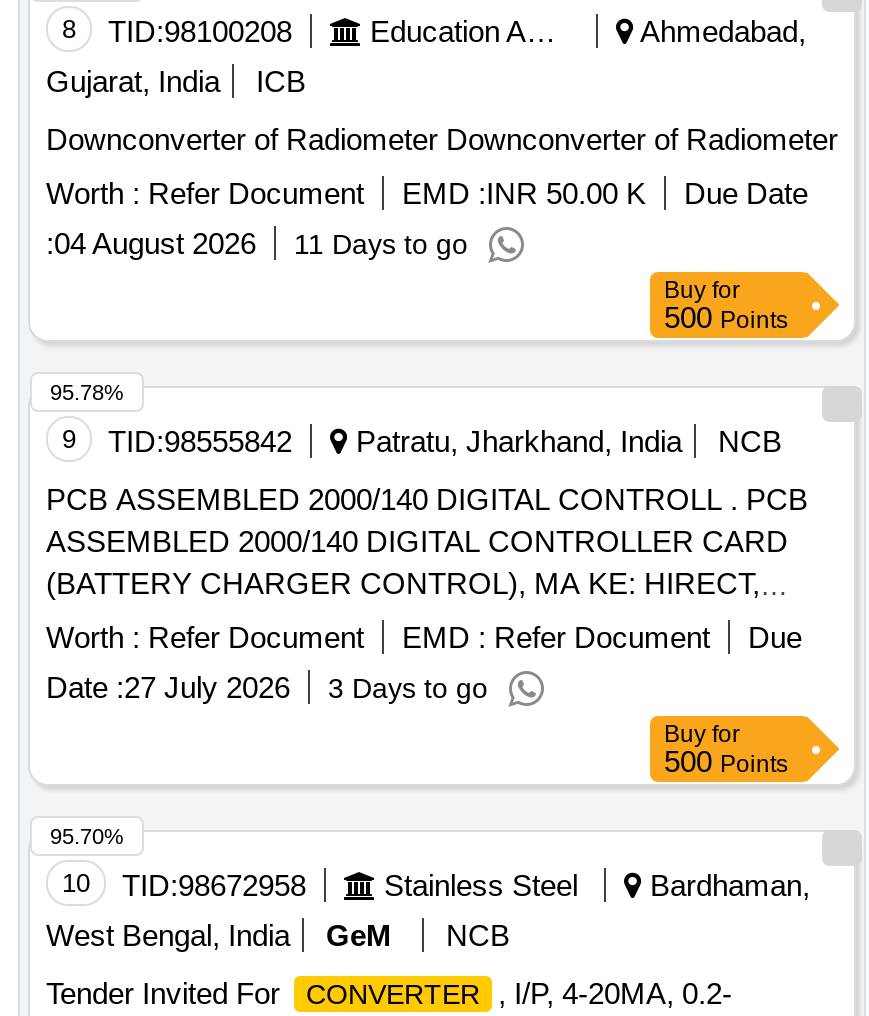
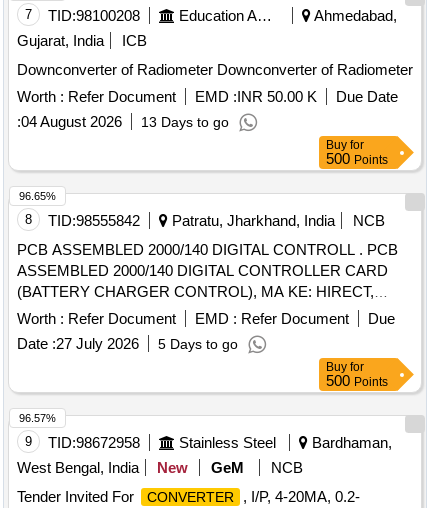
- 8 TID:98100208
+ 7 TID:98100208

- :04 August 2026 11 Days to go
+ :04 August 2026 13 Days to go

- 95.78%
+ 96.65%

- 9 TID:98555842 Patratu, Jharkhand, India NCB
+ 8 TID:98555842 Patratu, Jharkhand, India NCB

- Date : 27 July 2026 3 Days to go
+ Date : 27 July 2026 5 Days to go

- 95.70%
+ 96.57%

- 10 TID:98672958
+ 9 TID:98672958

+ New
